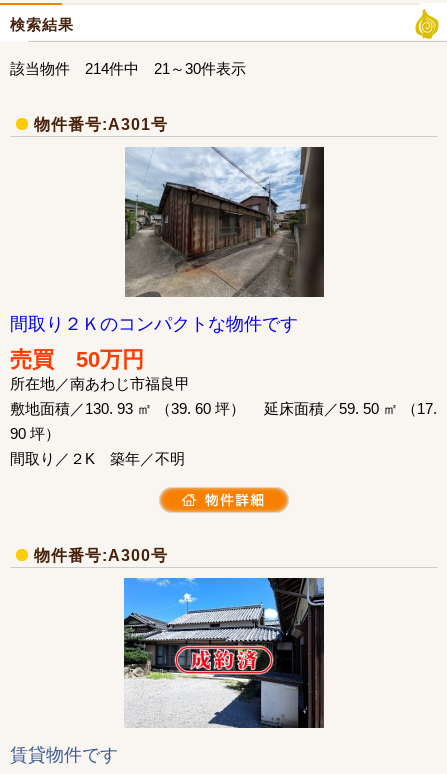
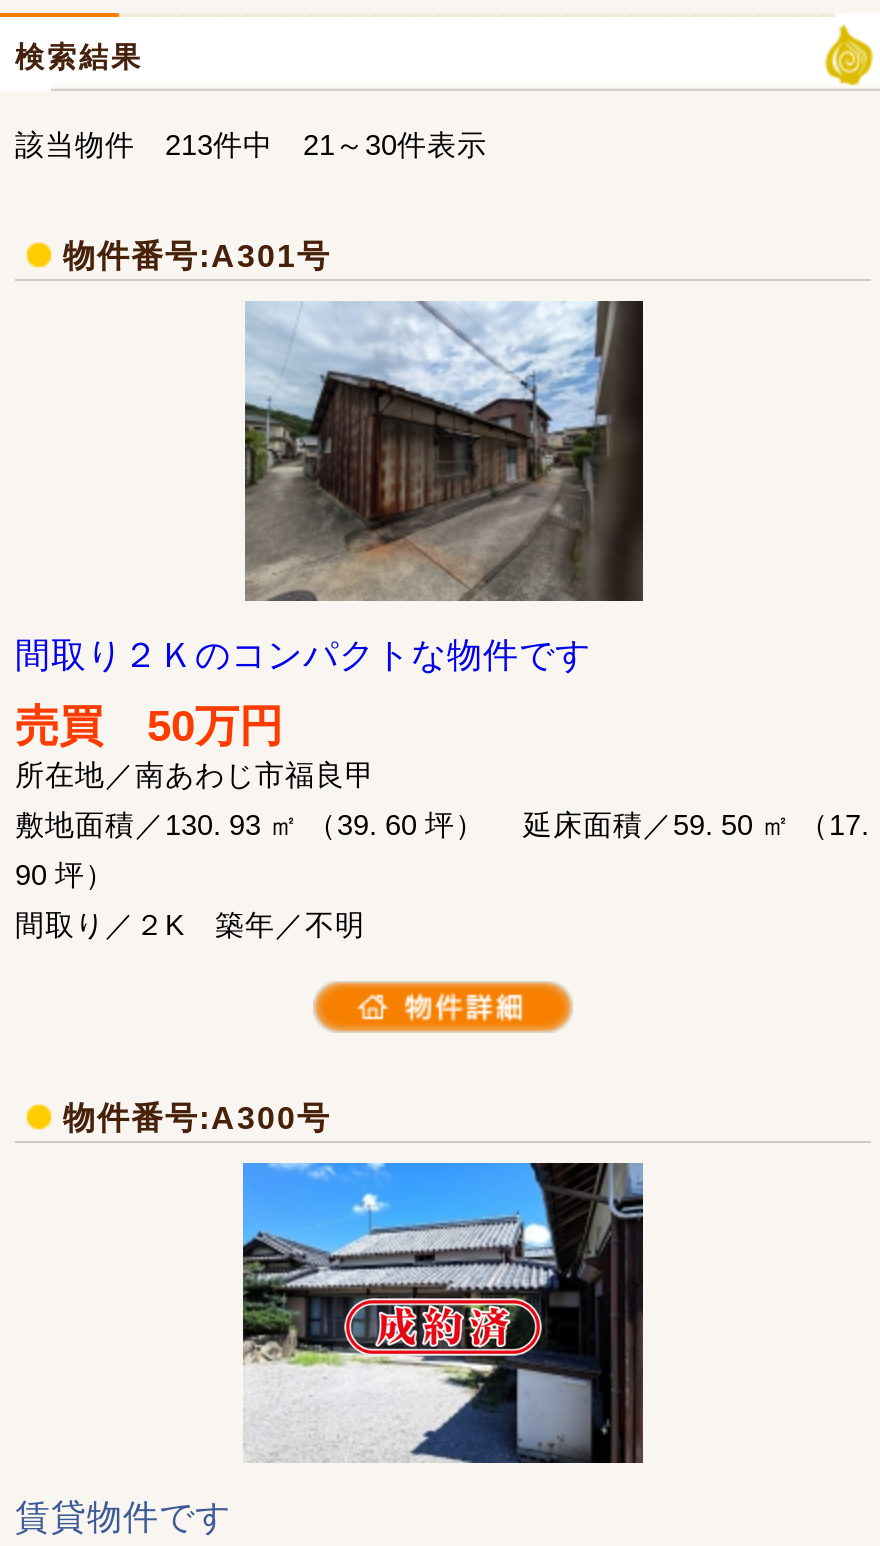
- 該当物件 214件中 21～30件表示
+ 該当物件 213件中 21～30件表示
